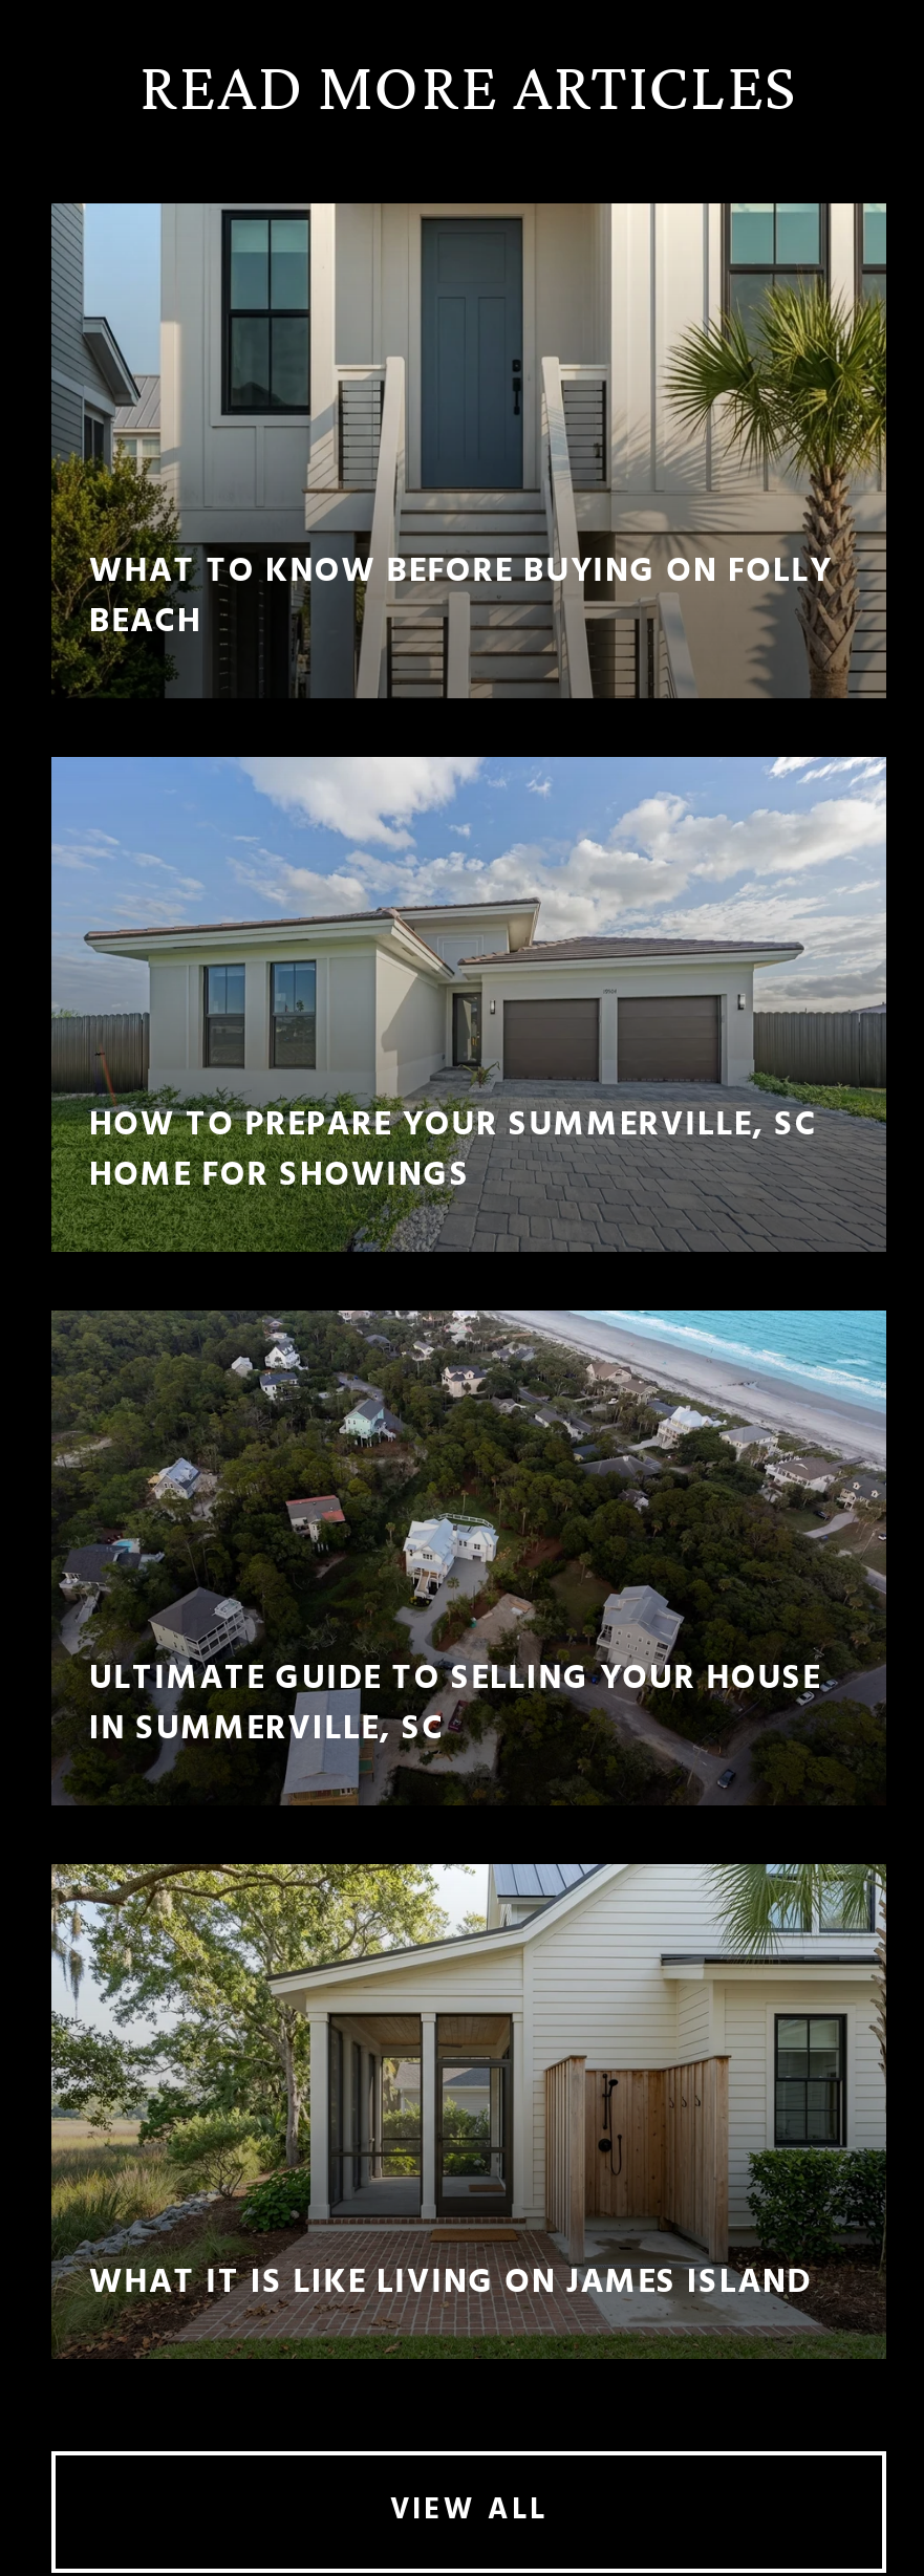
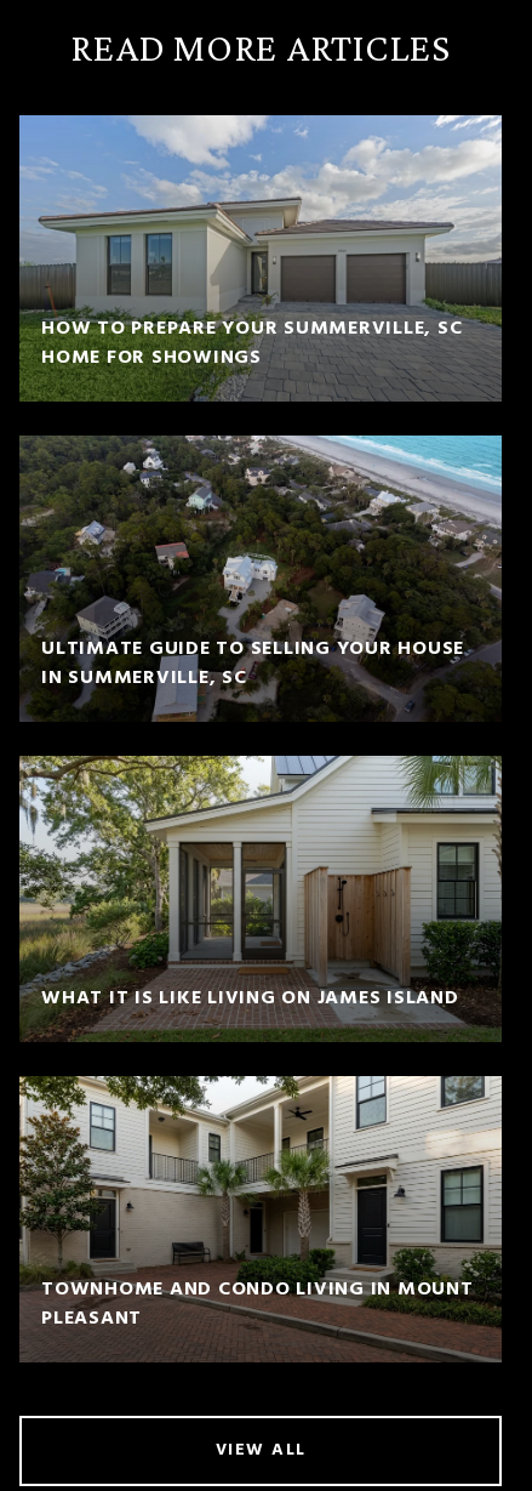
- [image]
- WHAT TO KNOW BEFORE BUYING ON FOLLY
- BEACH

moved up: [image] | HOW TO PREPARE YOUR SUMMERVILLE, SC | HOME FOR SHOWINGS | ULTIMATE GUIDE TO SELLING YOUR HOUSE | IN SUMMERVILLE, SC | WHAT IT IS LIKE LIVING ON JAMES ISLAND

+ [image]
+ TOWNHOME AND CONDO LIVING IN MOUNT
+ PLEASANT

+ [image]
